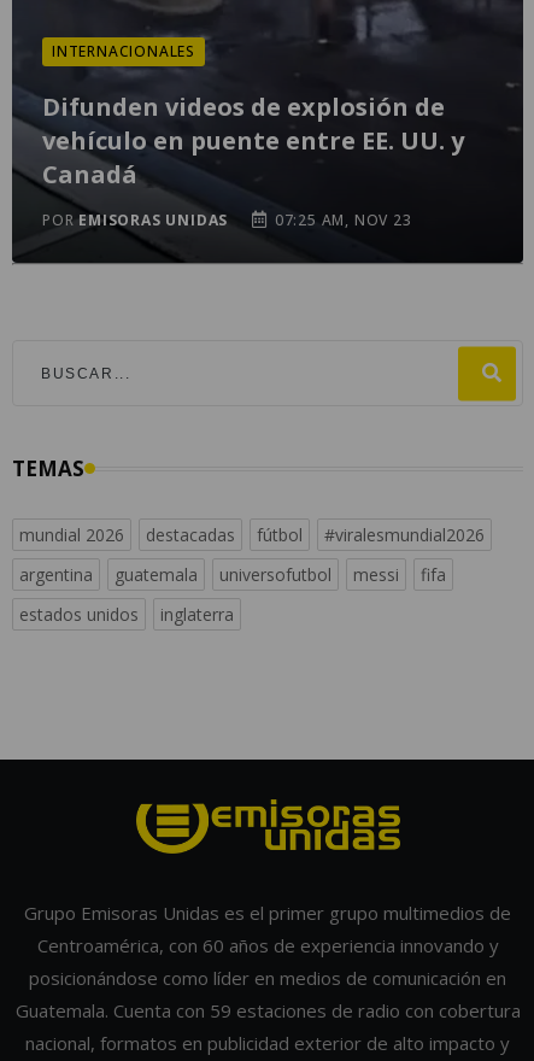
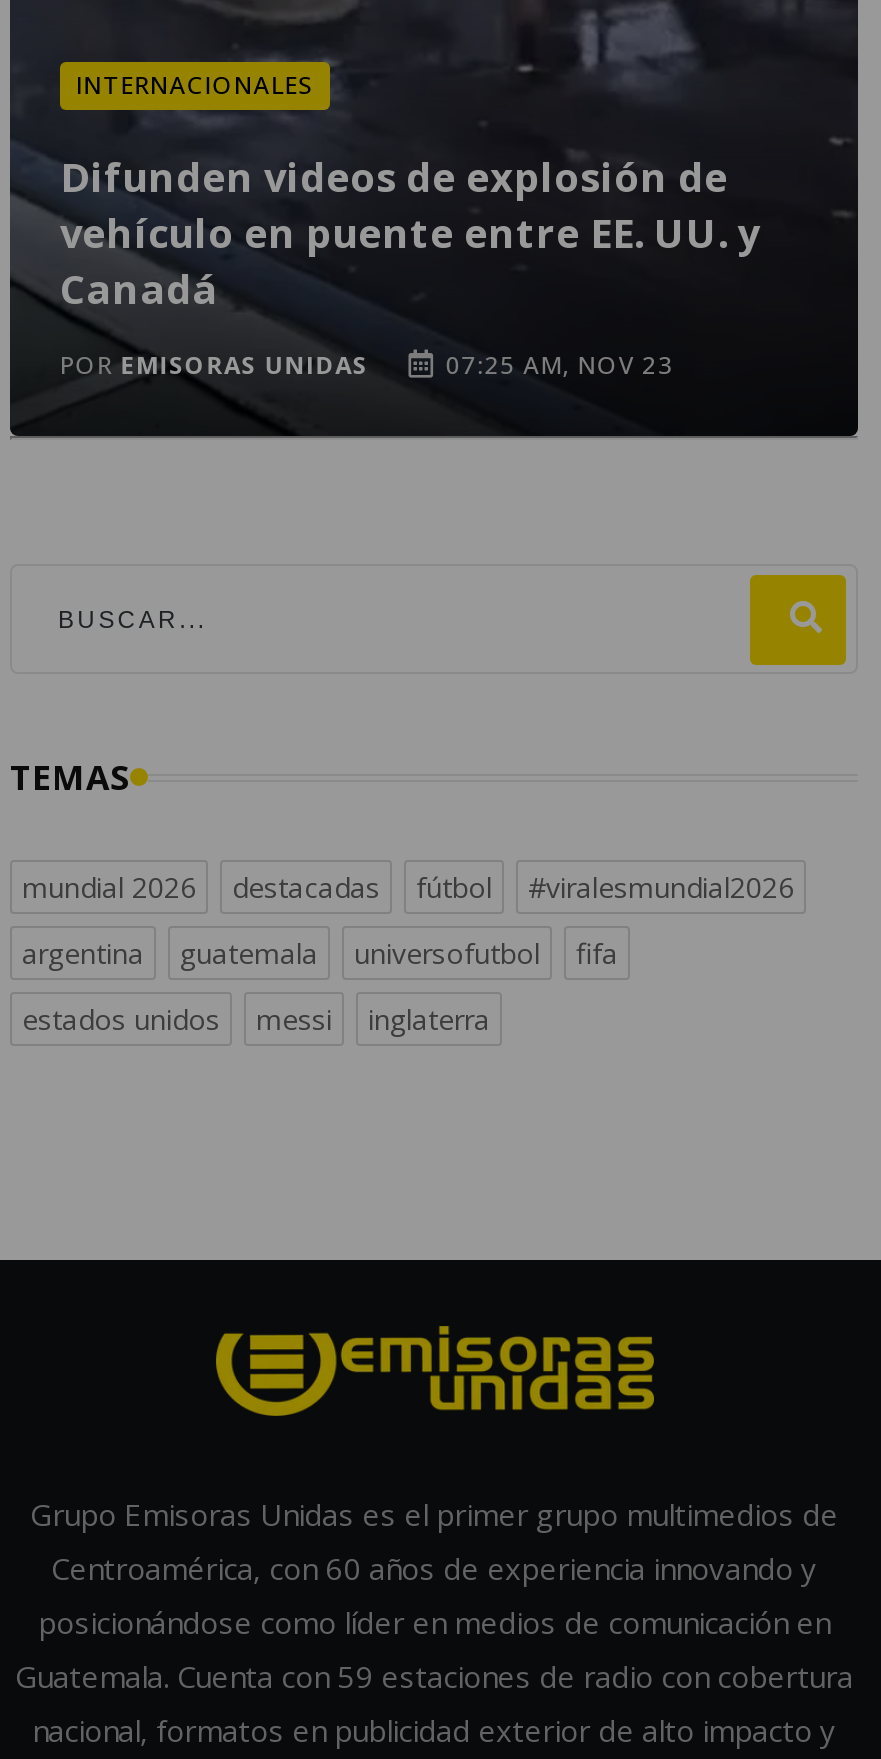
moved down: messi
